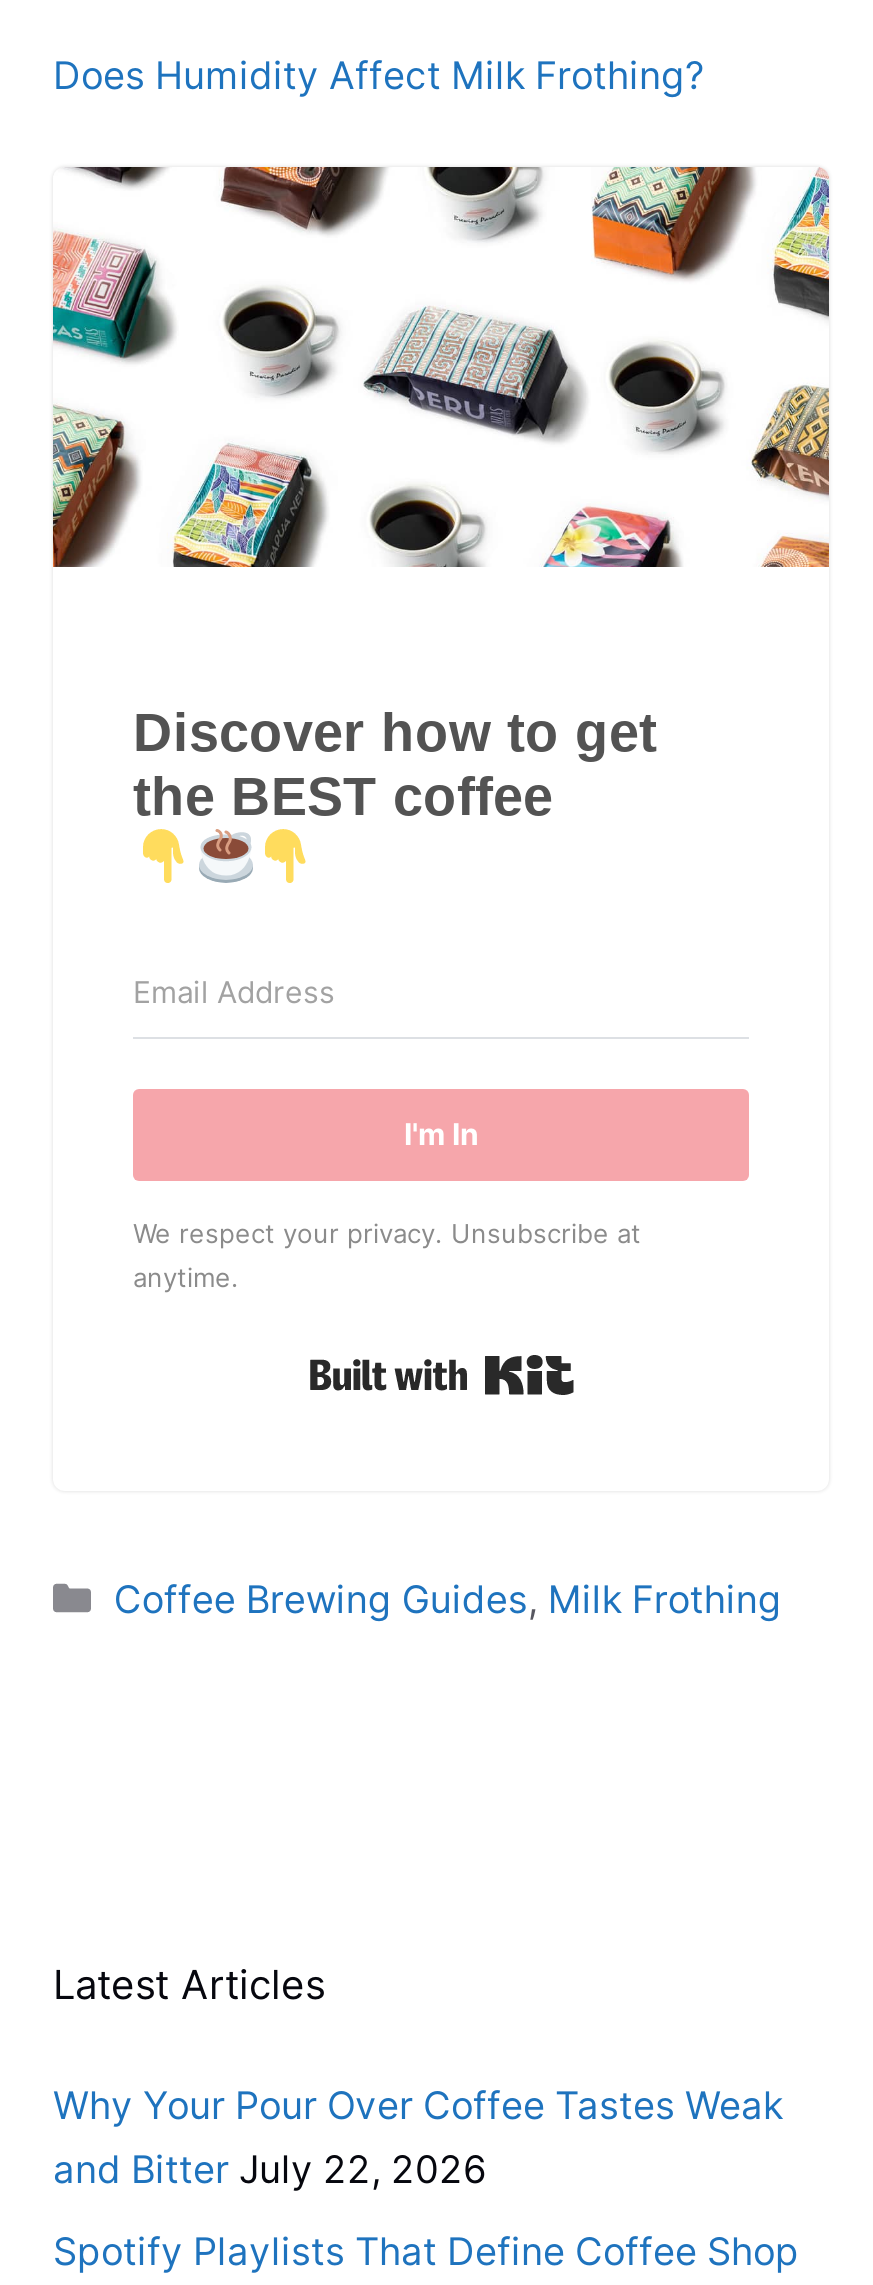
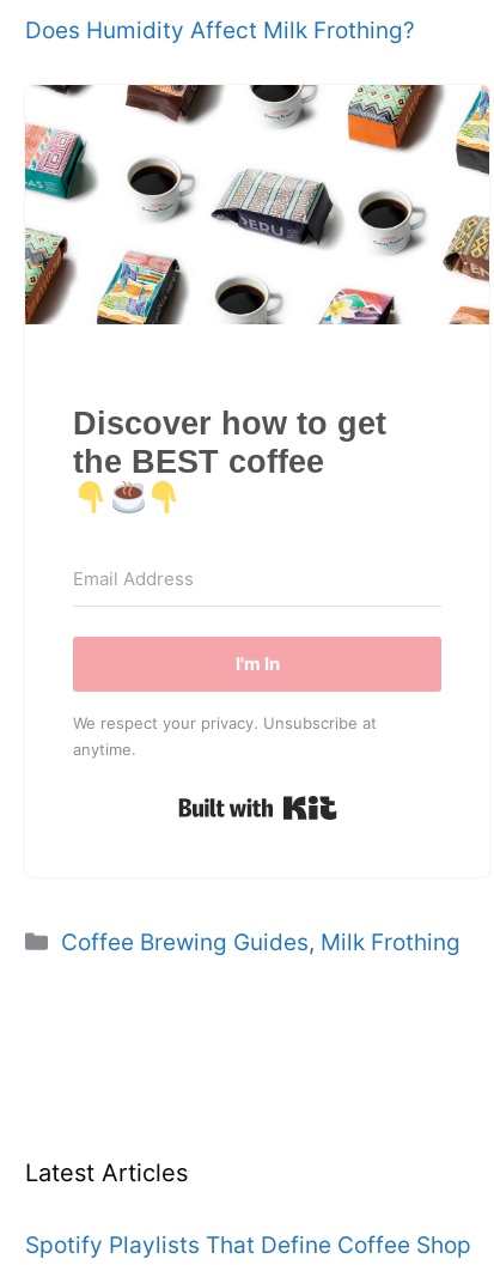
- Why Your Pour Over Coffee Tastes Weak
- and Bitter July 22, 2026
